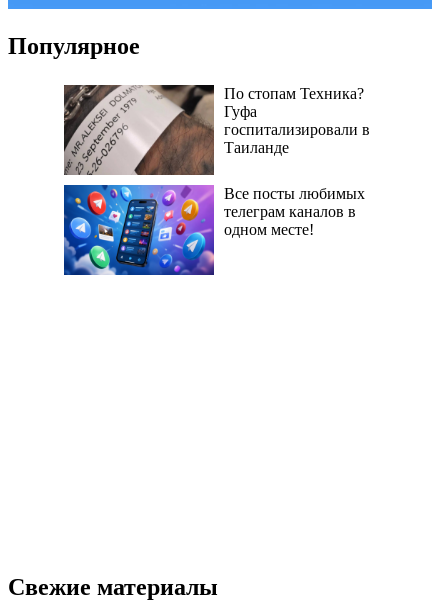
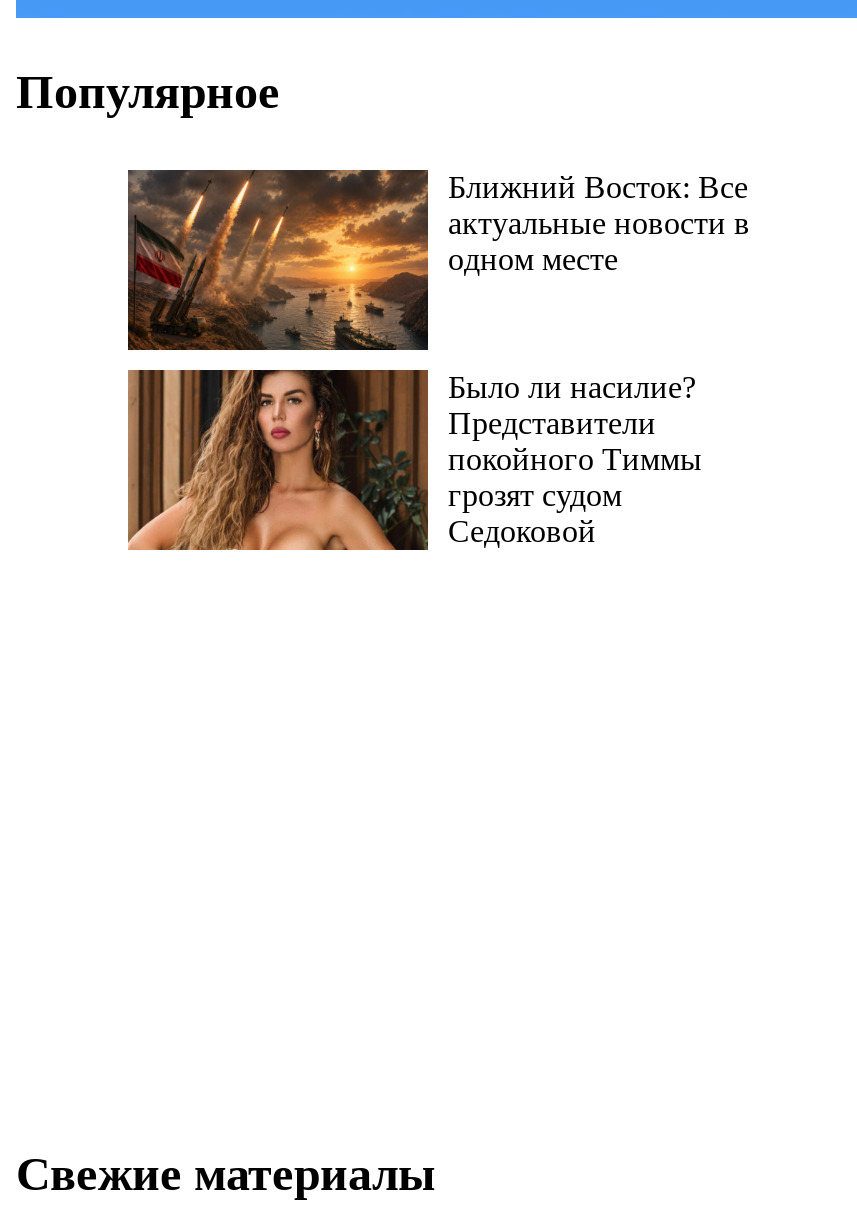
- [image]
- По стопам Техника?
- Гуфа
- госпитализировали в
- Таиланде
+ [image]
+ Ближний Восток: Все
+ актуальные новости в
+ одном месте

- [image]
- Все посты любимых
- телеграм каналов в
- одном месте!
+ [image]
+ Было ли насилие?
+ Представители
+ покойного Тиммы
+ грозят судом
+ Седоковой
